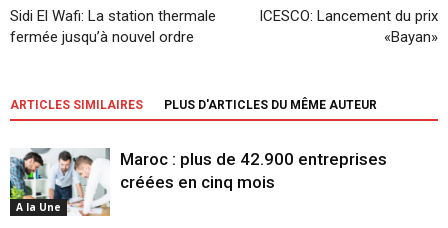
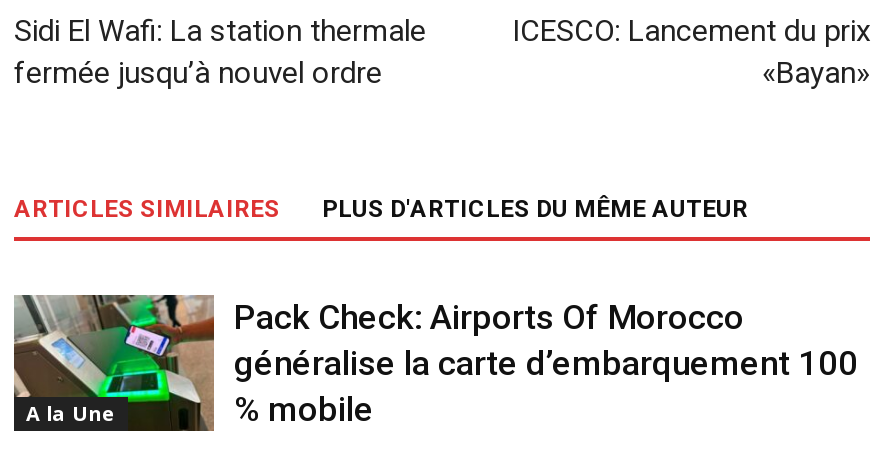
- [image]
- Maroc : plus de 42.900 entreprises
- créées en cinq mois
+ [image]
+ Pack Check: Airports Of Morocco
+ généralise la carte d’embarquement 100
+ % mobile
